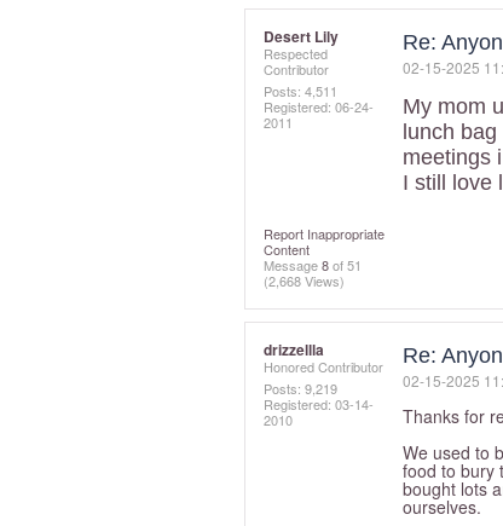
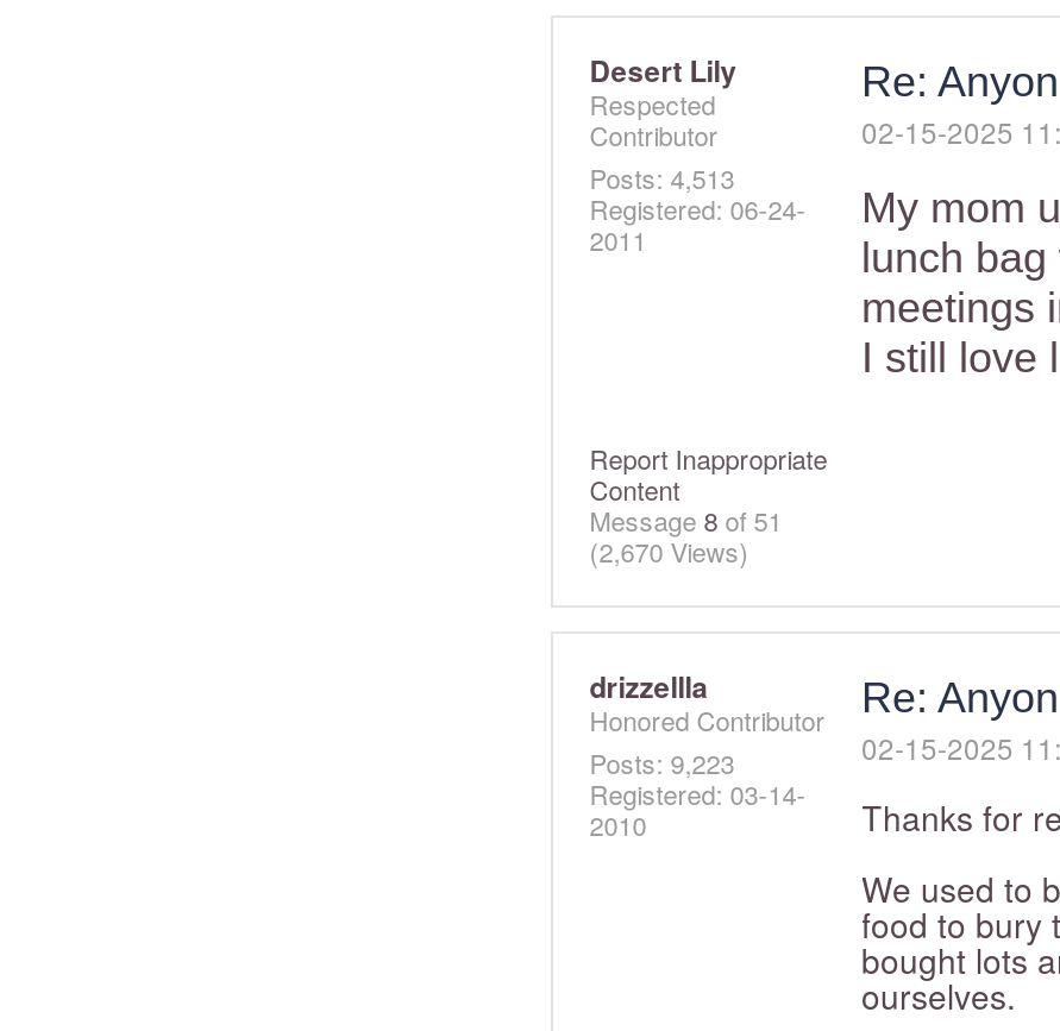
- Posts: 4,511
+ Posts: 4,513

- (2,668 Views)
+ (2,670 Views)

- Posts: 9,219
+ Posts: 9,223
